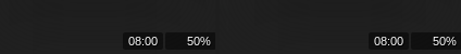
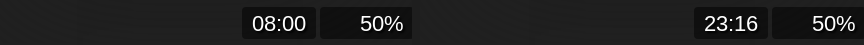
- 08:00
+ 23:16
